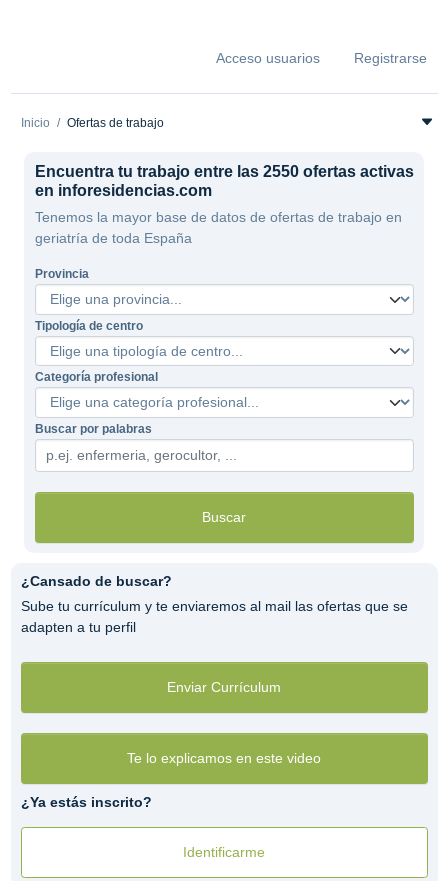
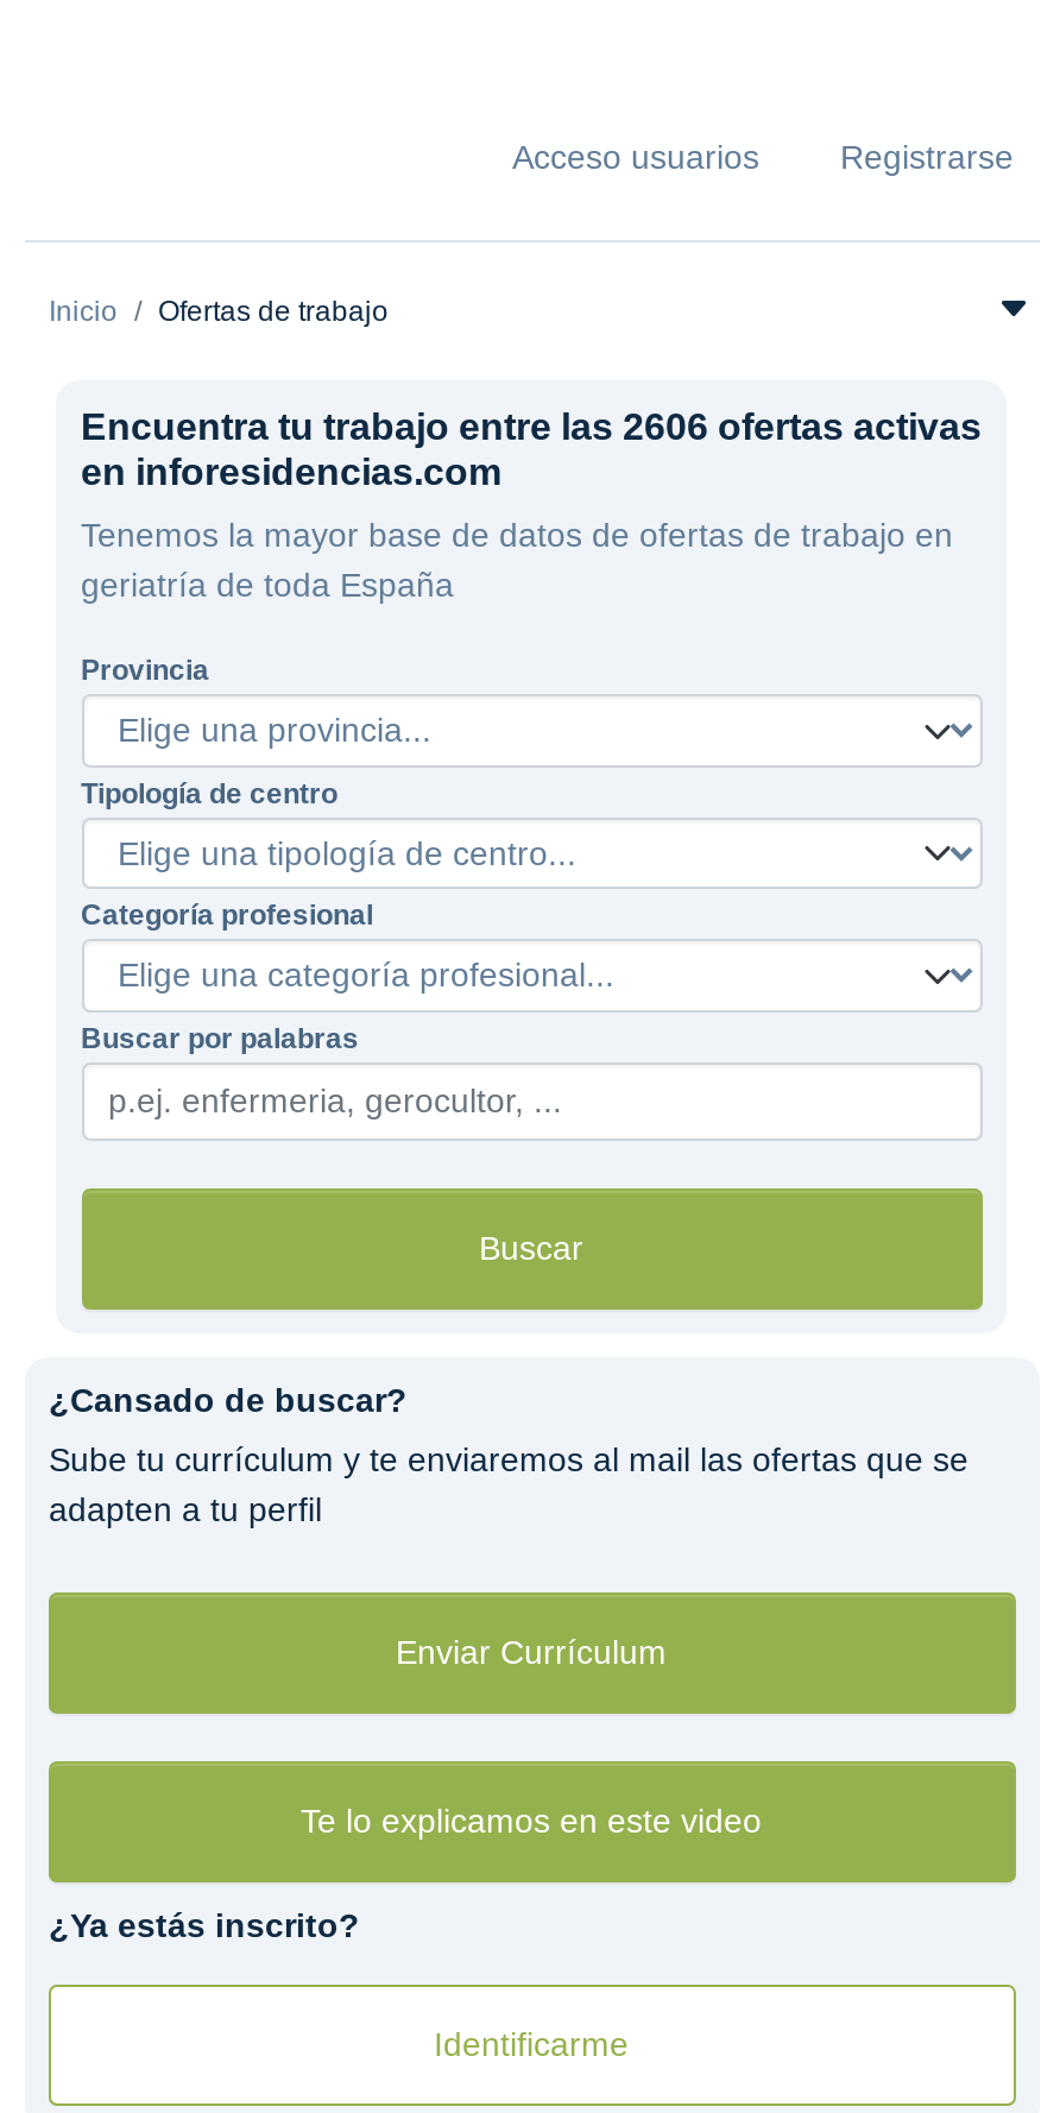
- Encuentra tu trabajo entre las 2550 ofertas activas
+ Encuentra tu trabajo entre las 2606 ofertas activas
